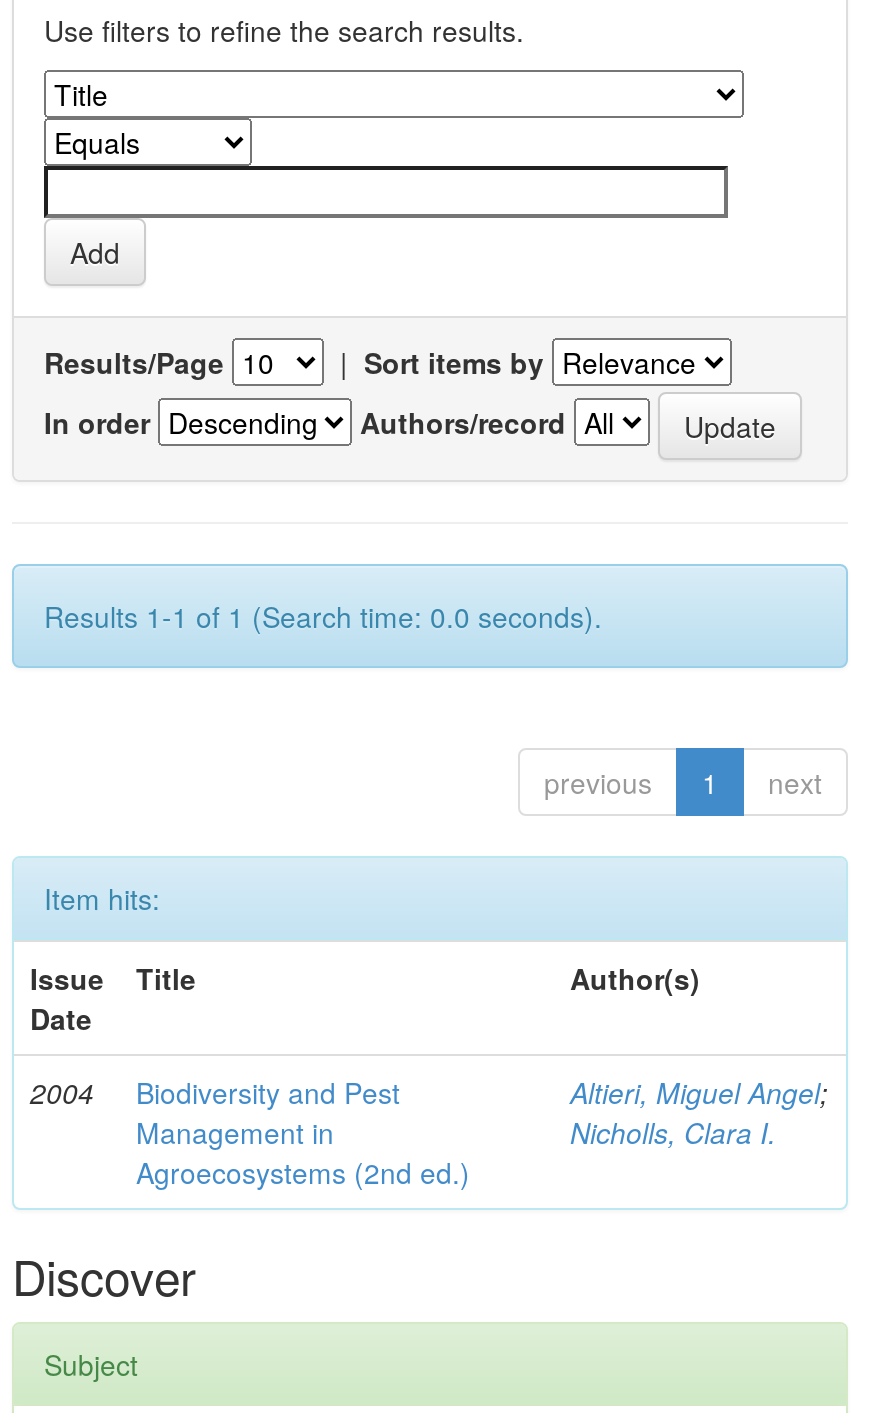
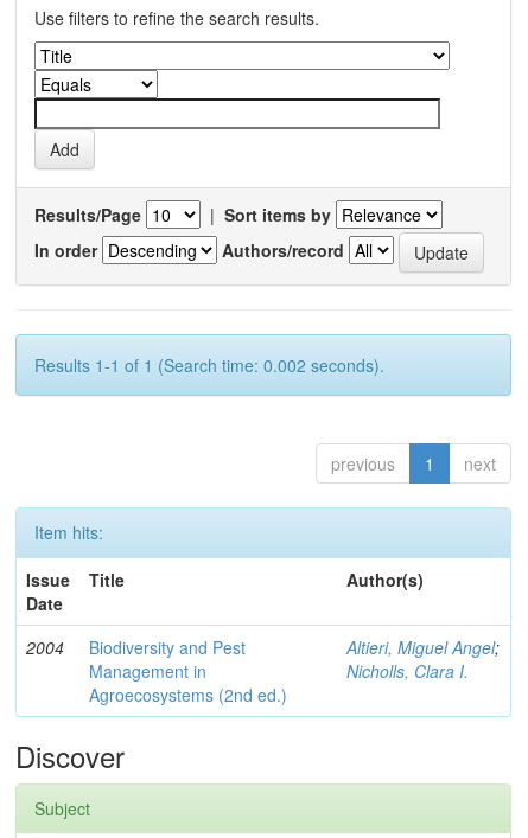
- Results 1-1 of 1 (Search time: 0.0 seconds).
+ Results 1-1 of 1 (Search time: 0.002 seconds).
